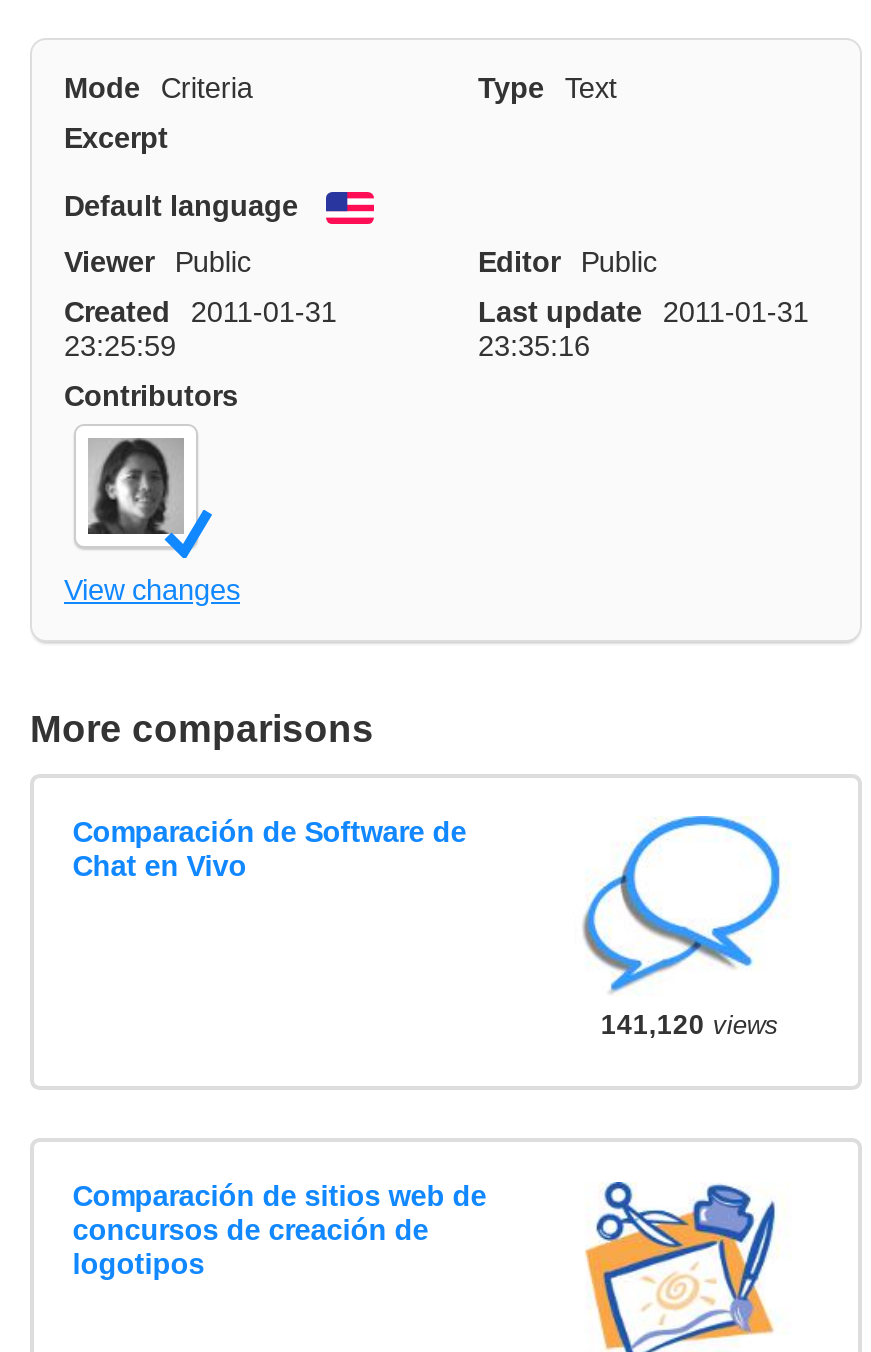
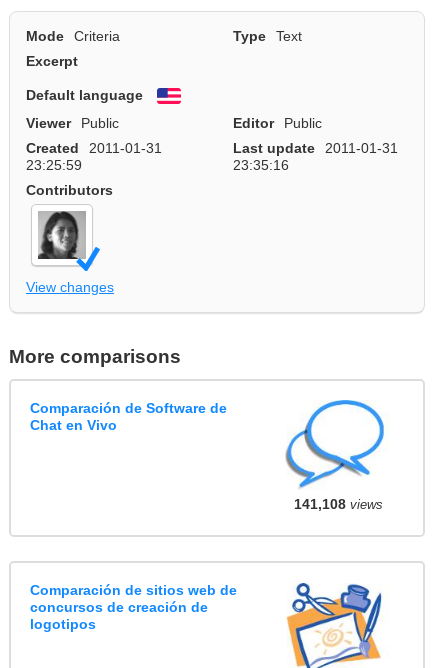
- 141,120 views
+ 141,108 views
